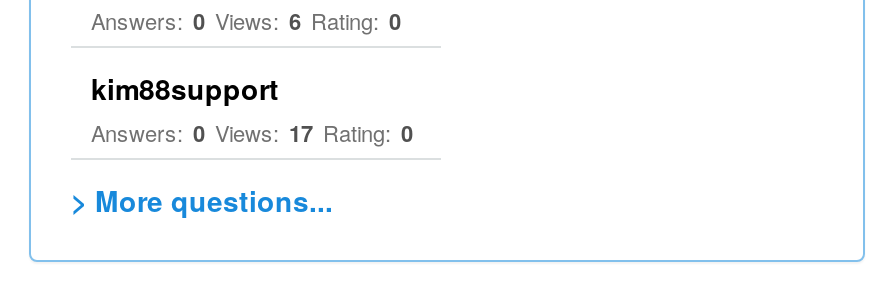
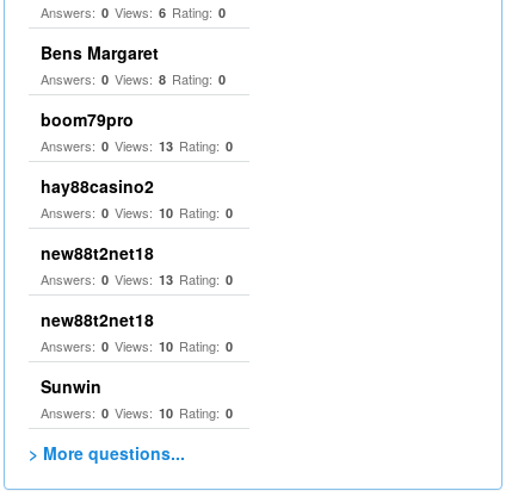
- kim88support
- Answers: 0 Views: 17 Rating: 0
+ Bens Margaret
+ Answers: 0 Views: 8 Rating: 0
+ boom79pro
+ Answers: 0 Views: 13 Rating: 0
+ hay88casino2
+ Answers: 0 Views: 10 Rating: 0
+ new88t2net18
+ Answers: 0 Views: 13 Rating: 0
+ new88t2net18
+ Answers: 0 Views: 10 Rating: 0
+ Sunwin
+ Answers: 0 Views: 10 Rating: 0
